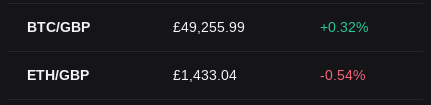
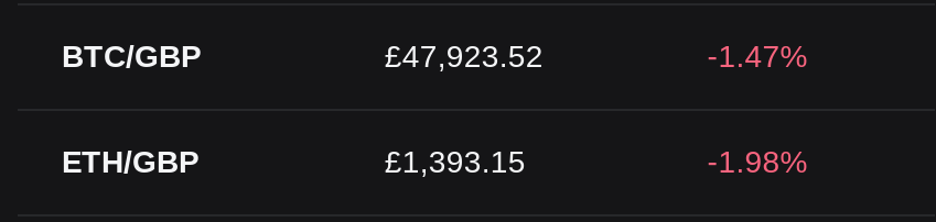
- £49,255.99
+ £47,923.52

- +0.32%
+ -1.47%

- £1,433.04
+ £1,393.15

- -0.54%
+ -1.98%
